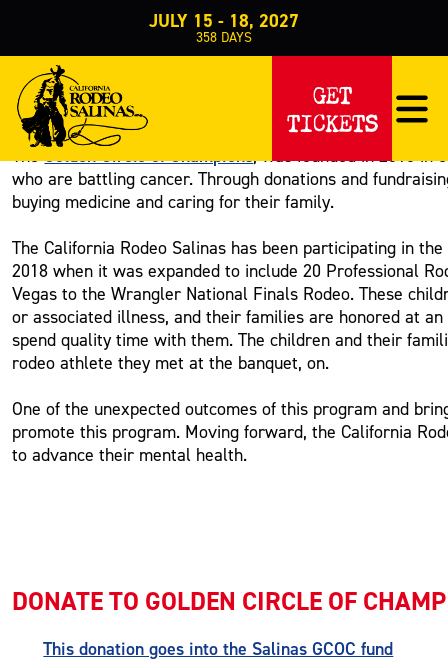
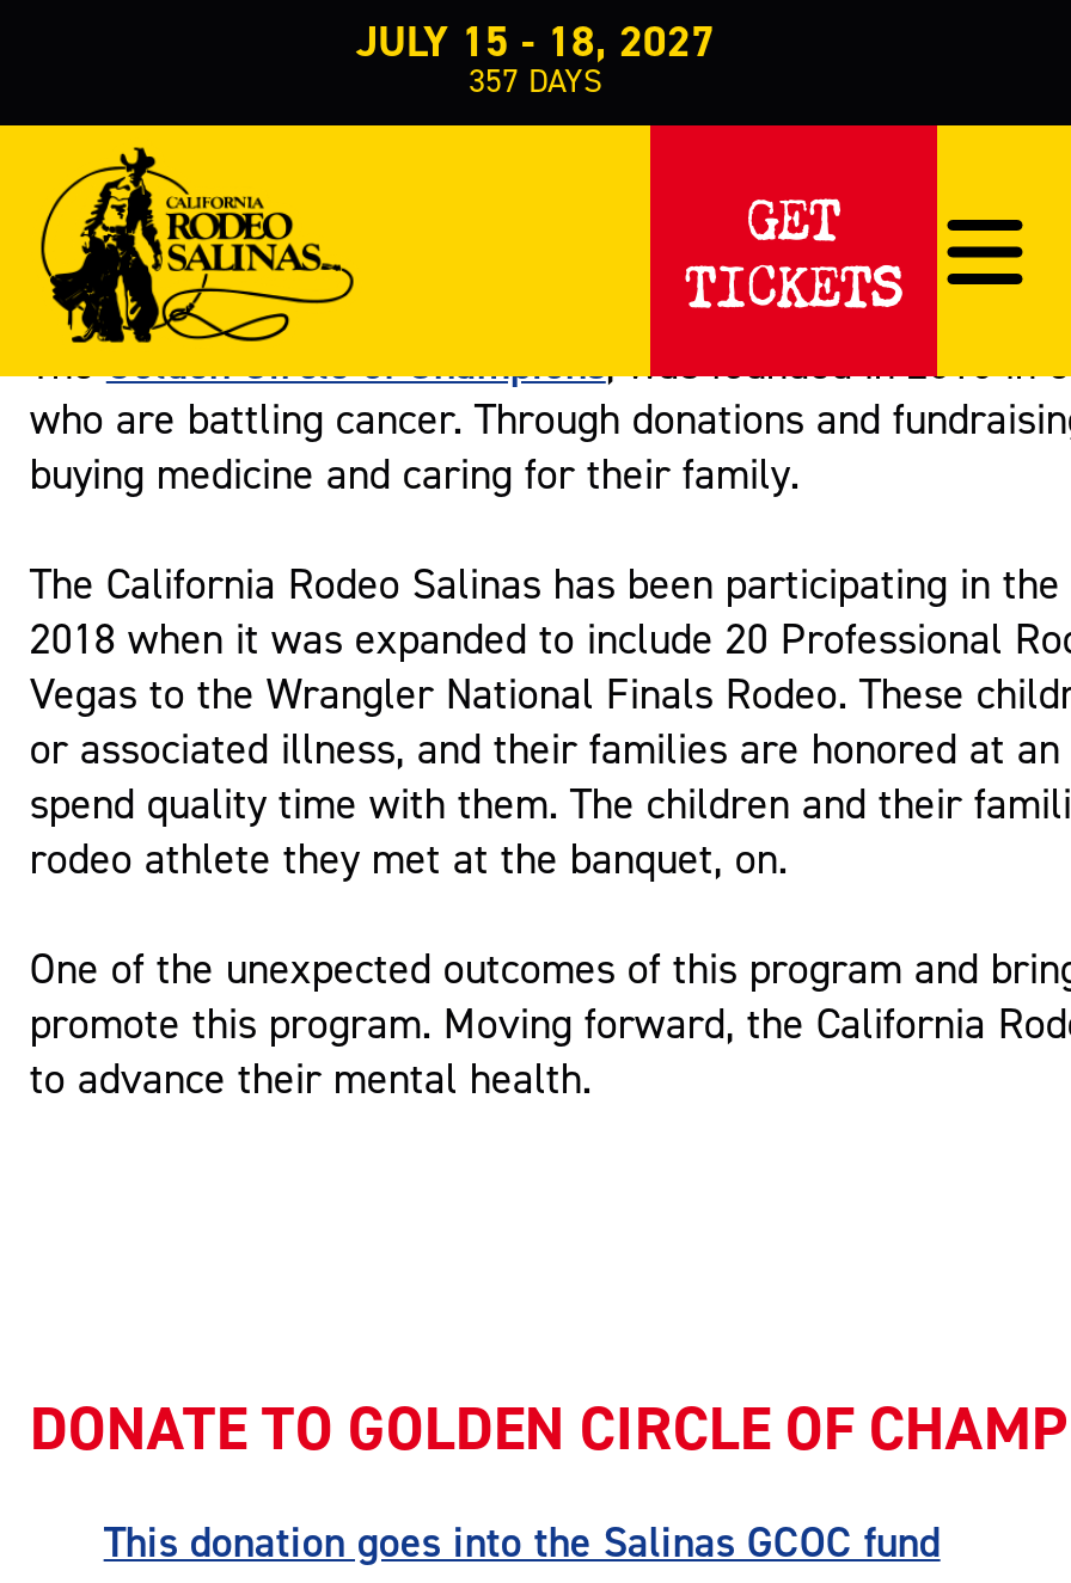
- 358 DAYS
+ 357 DAYS
